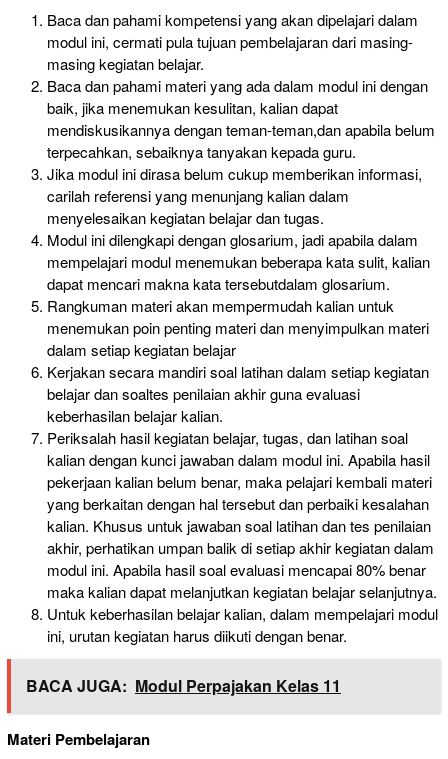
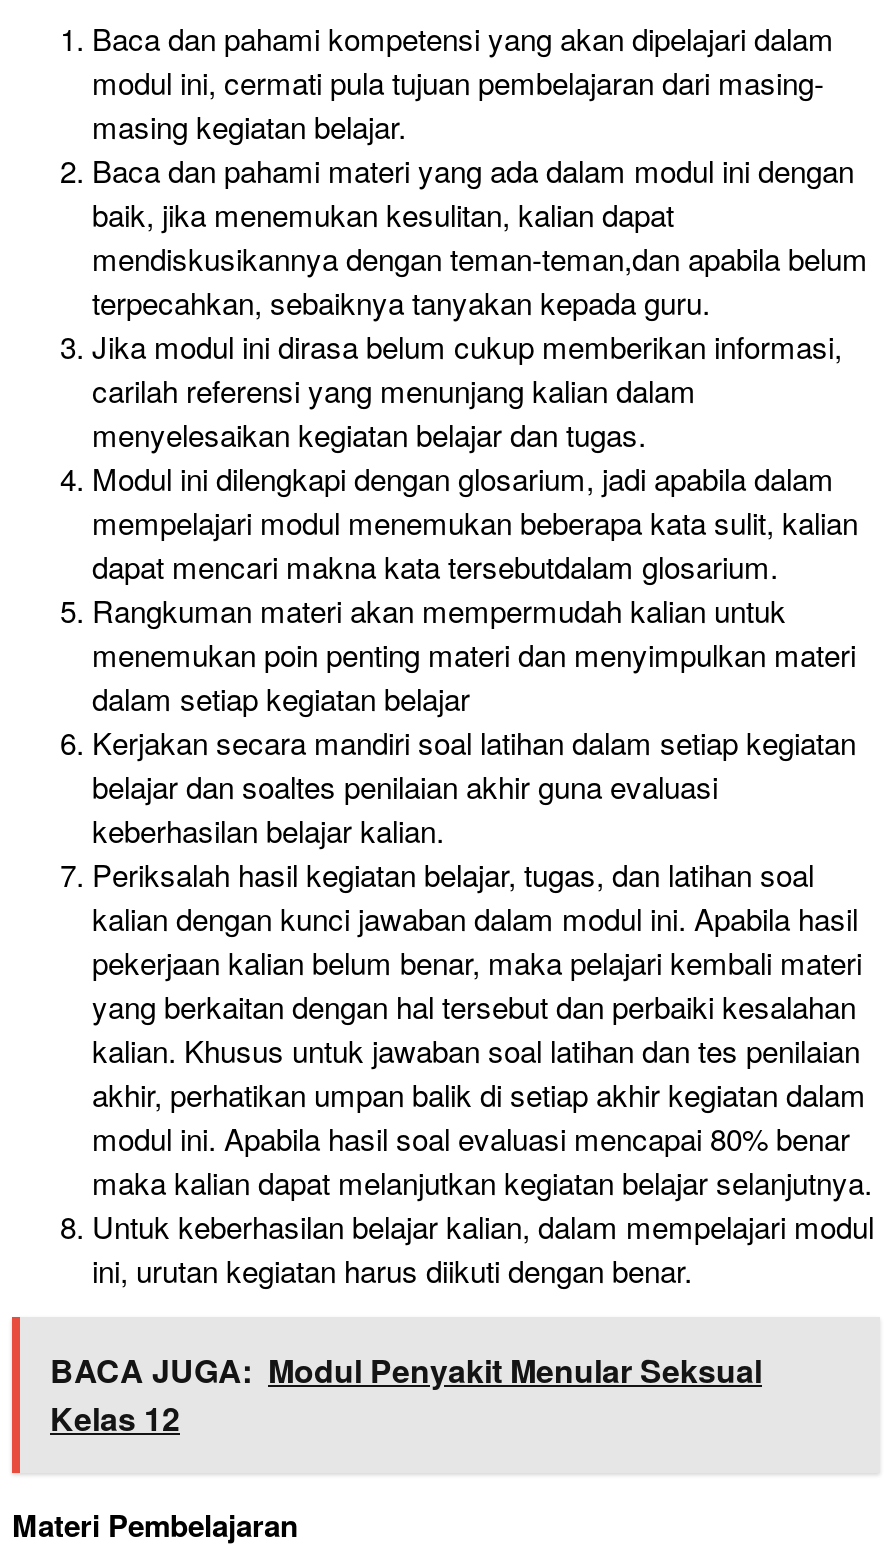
- BACA JUGA: Modul Perpajakan Kelas 11
+ BACA JUGA: Modul Penyakit Menular Seksual
+ Kelas 12
